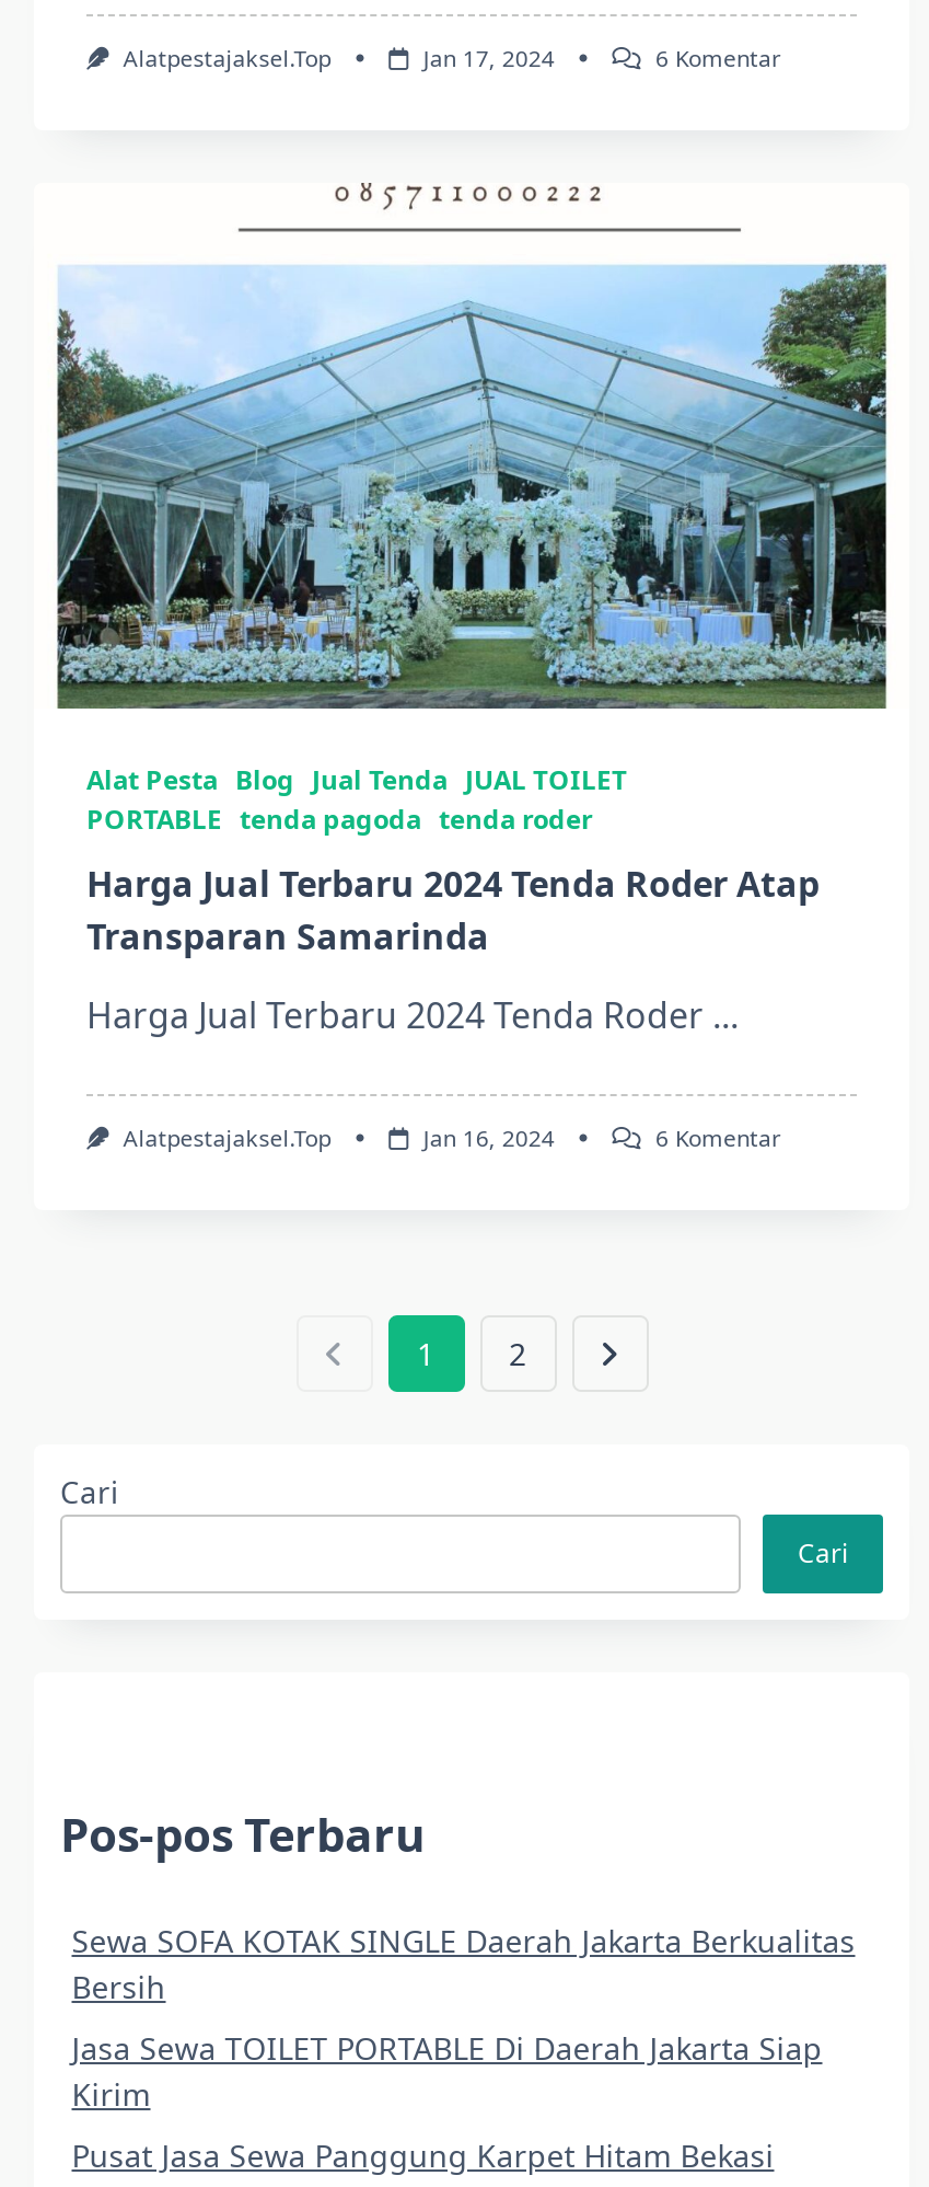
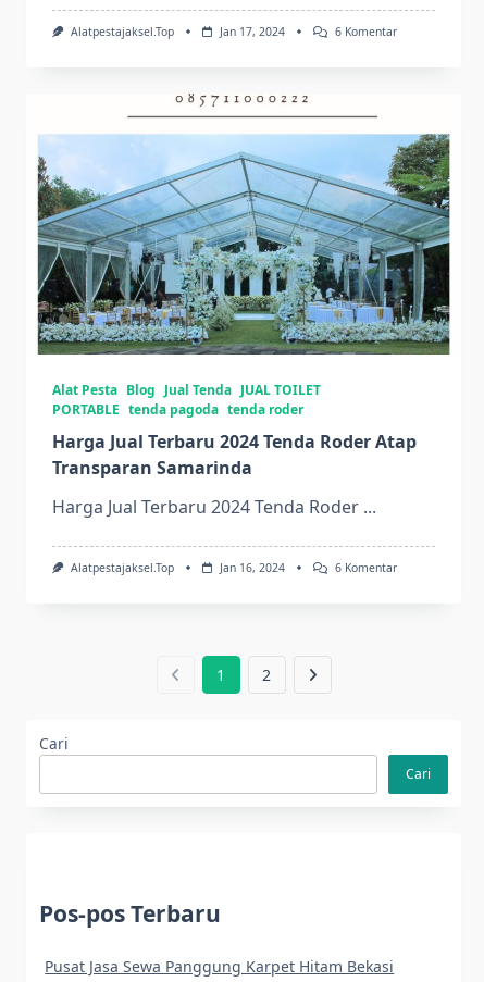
- Sewa SOFA KOTAK SINGLE Daerah Jakarta Berkualitas
- Bersih
- Jasa Sewa TOILET PORTABLE Di Daerah Jakarta Siap
- Kirim
